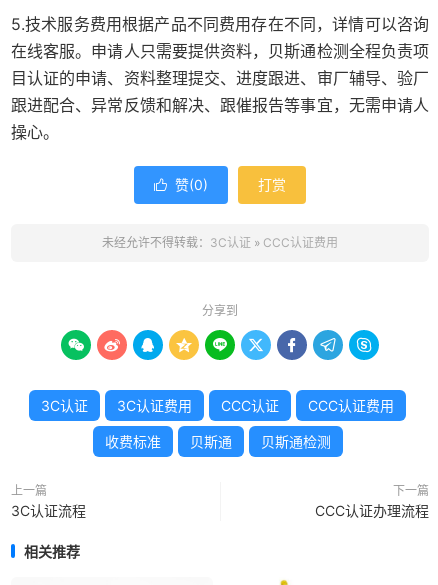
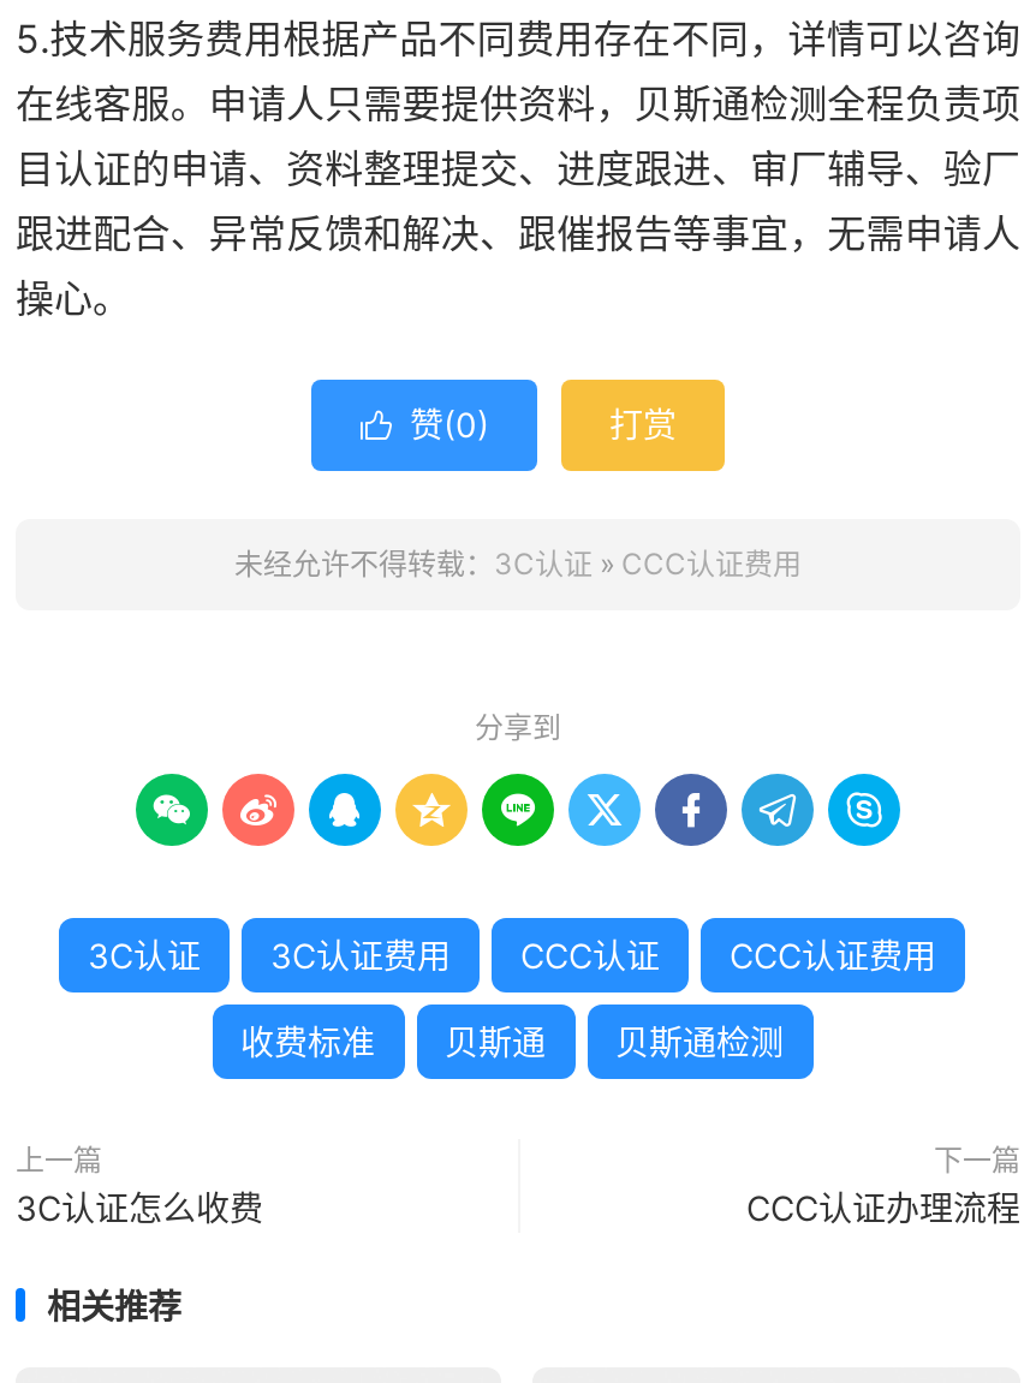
- 3C认证流程
+ 3C认证怎么收费
